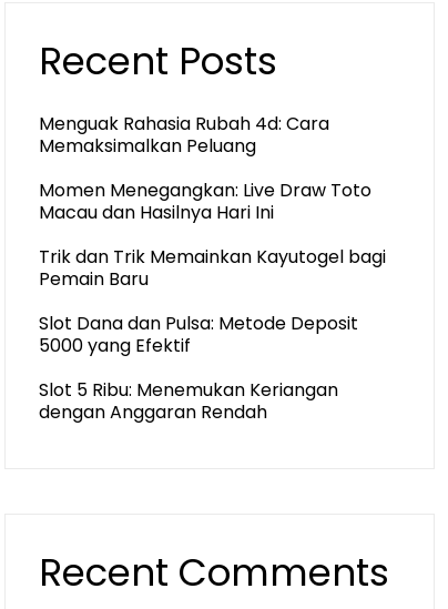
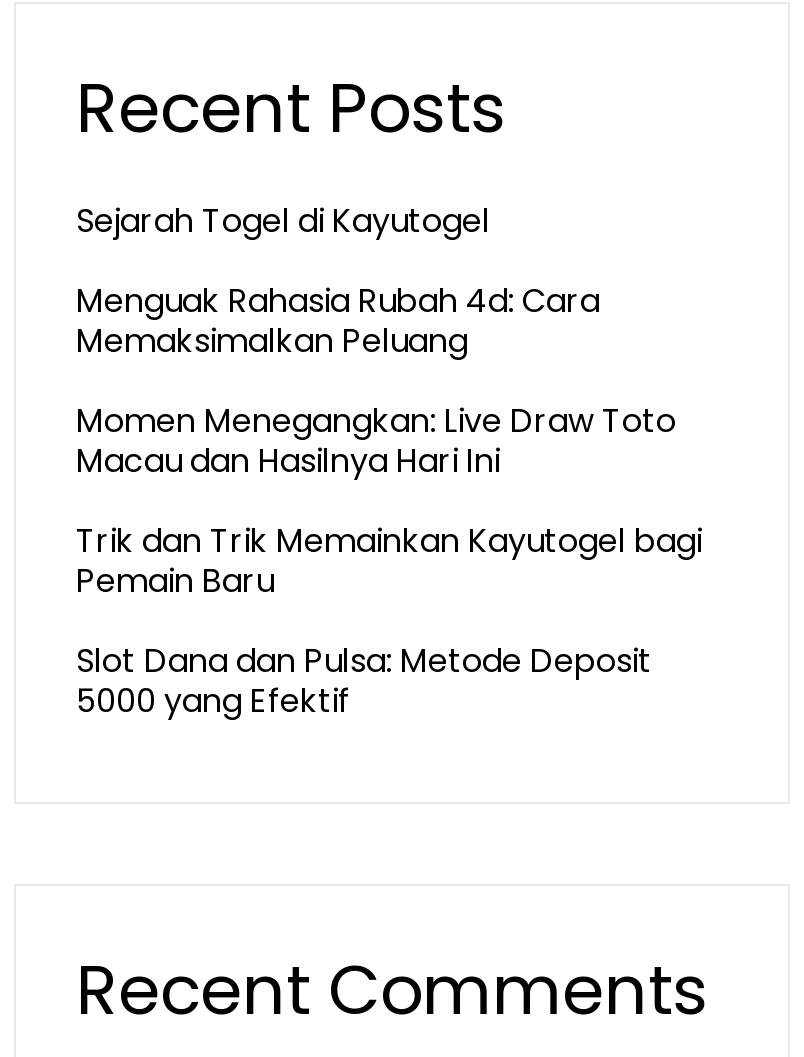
+ Sejarah Togel di Kayutogel

moved down: Menguak Rahasia Rubah 4d: Cara | Memaksimalkan Peluang | Momen Menegangkan: Live Draw Toto | Macau dan Hasilnya Hari Ini | Trik dan Trik Memainkan Kayutogel bagi | Pemain Baru | Slot Dana dan Pulsa: Metode Deposit | 5000 yang Efektif

- Slot 5 Ribu: Menemukan Keriangan
- dengan Anggaran Rendah
